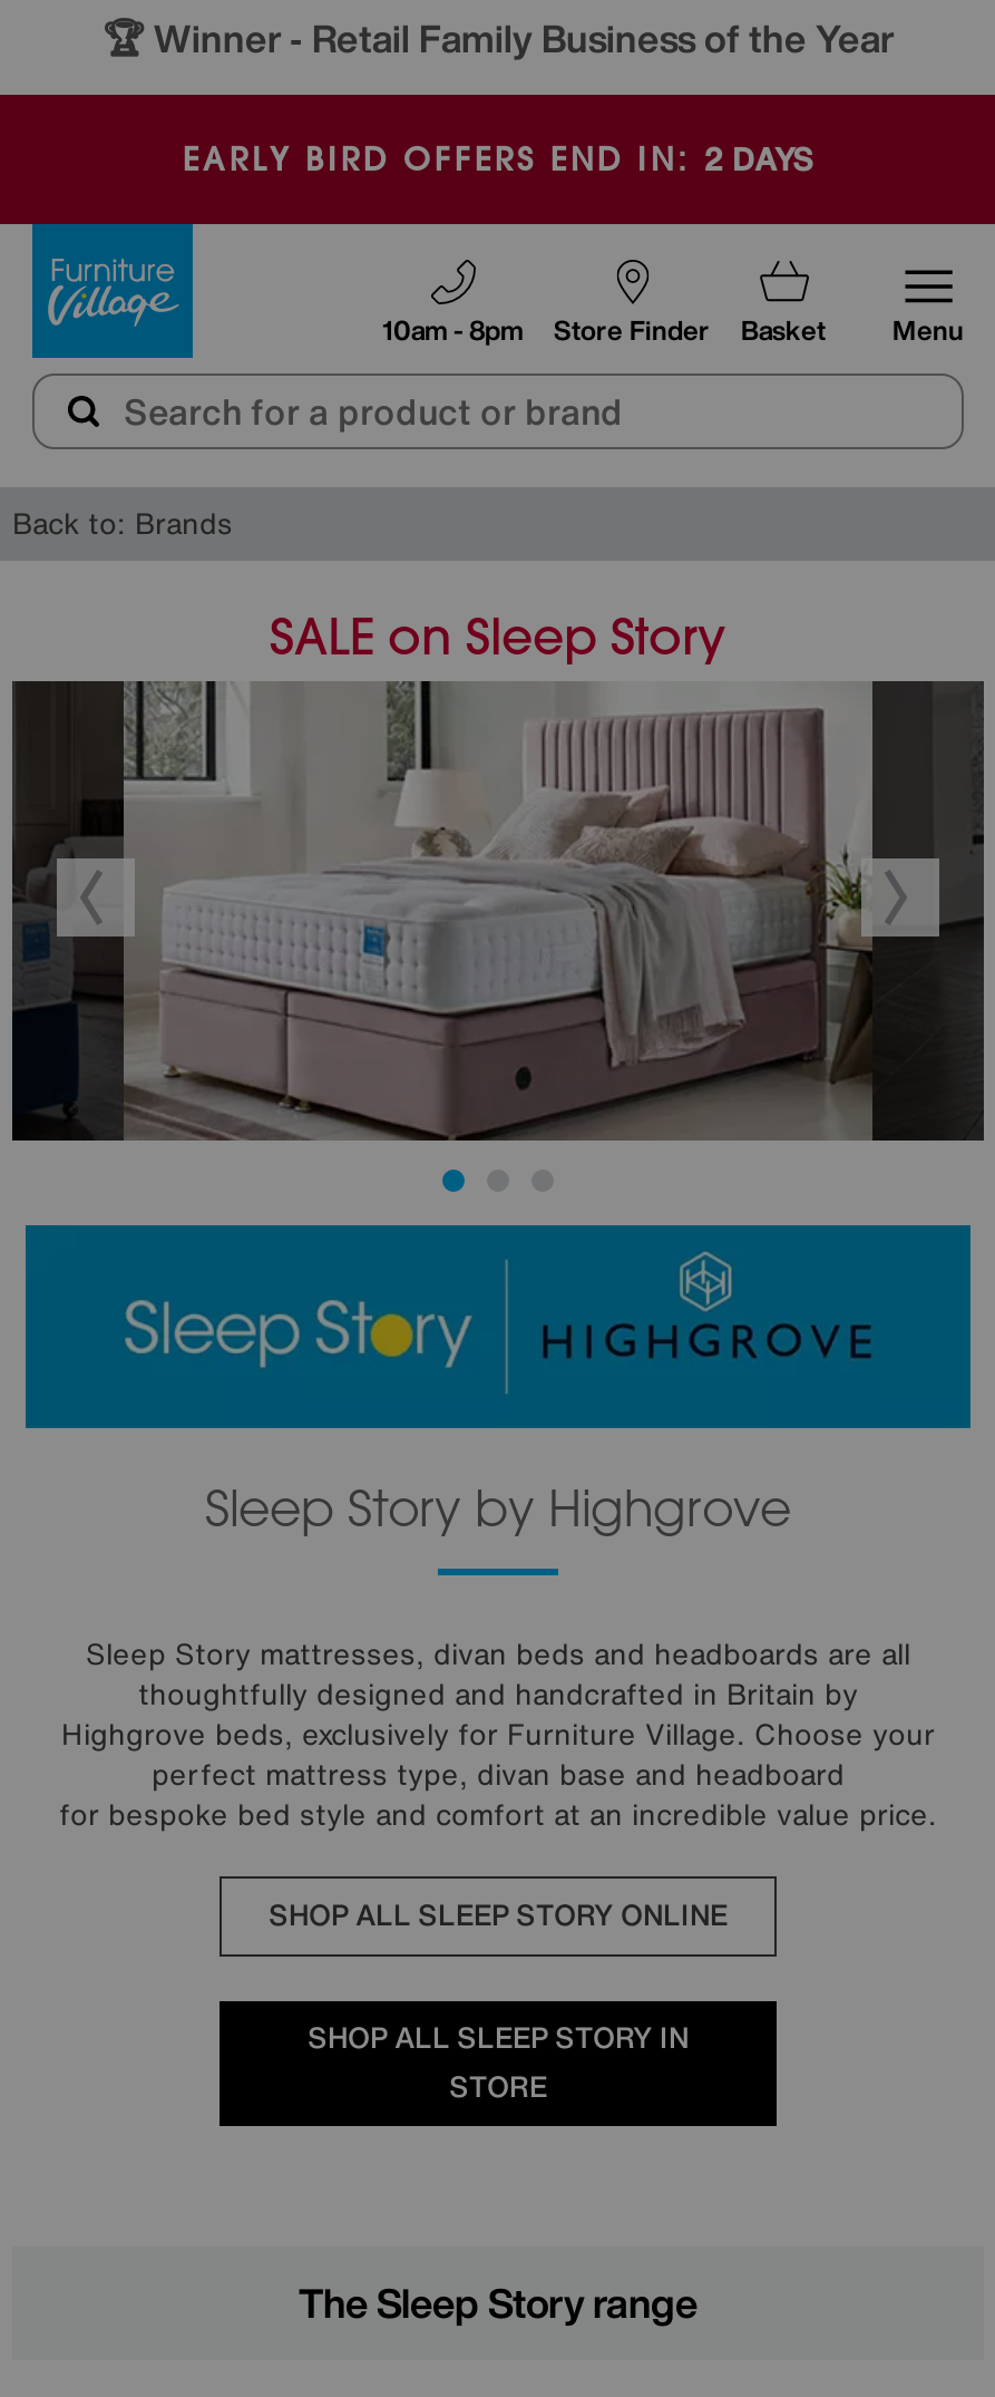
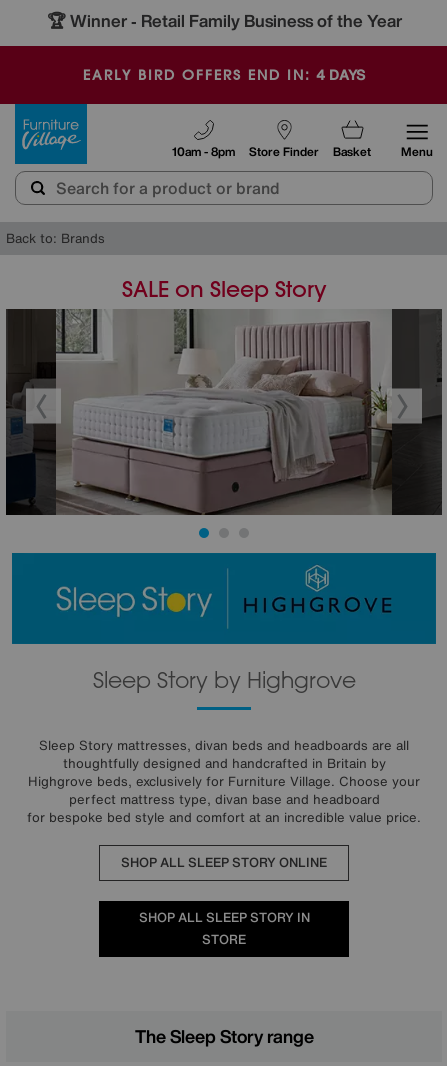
- EARLY BIRD OFFERS END IN: 2 DAYS
+ EARLY BIRD OFFERS END IN: 4 DAYS
